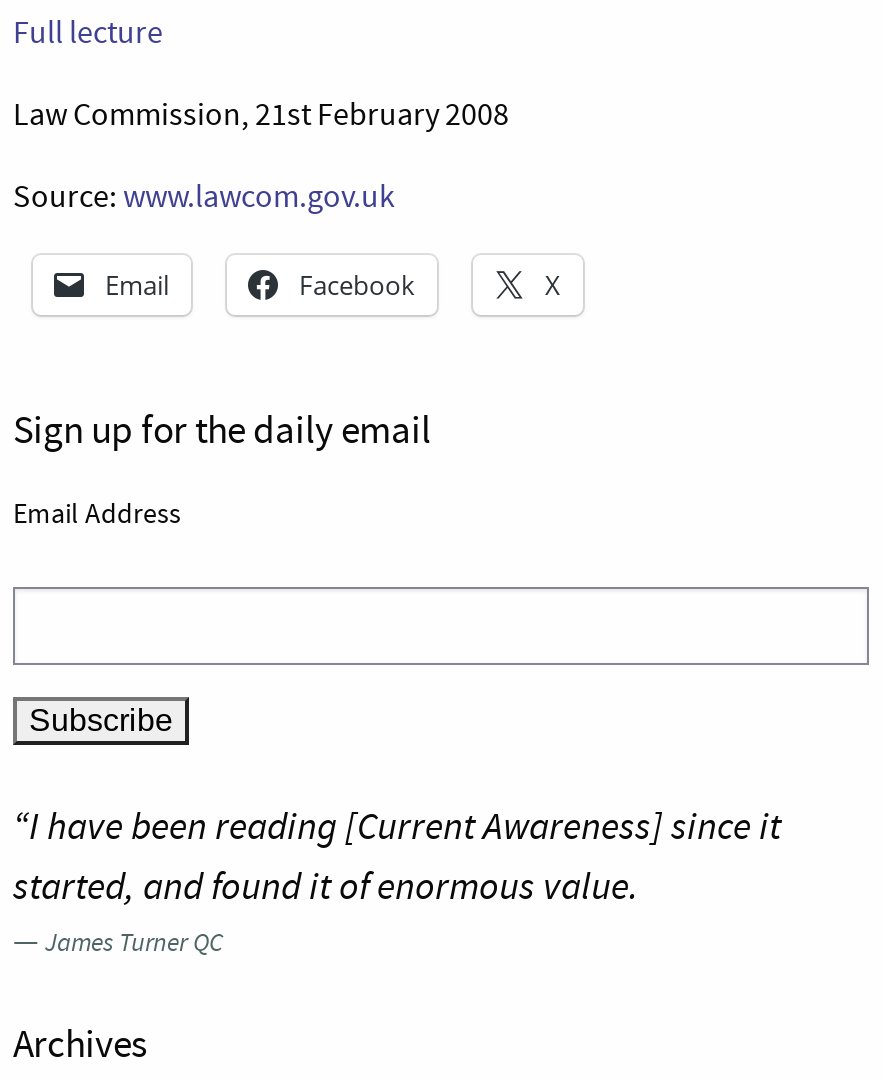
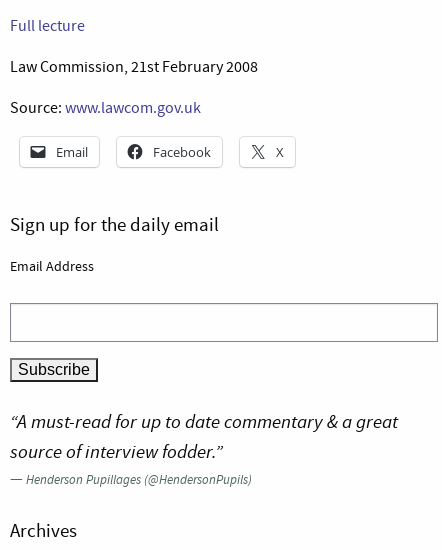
- “I have been reading [Current Awareness] since it
- started, and found it of enormous value.
- — James Turner QC
+ “A must-read for up to date commentary & a great
+ source of interview fodder.”
+ — Henderson Pupillages (@HendersonPupils)
